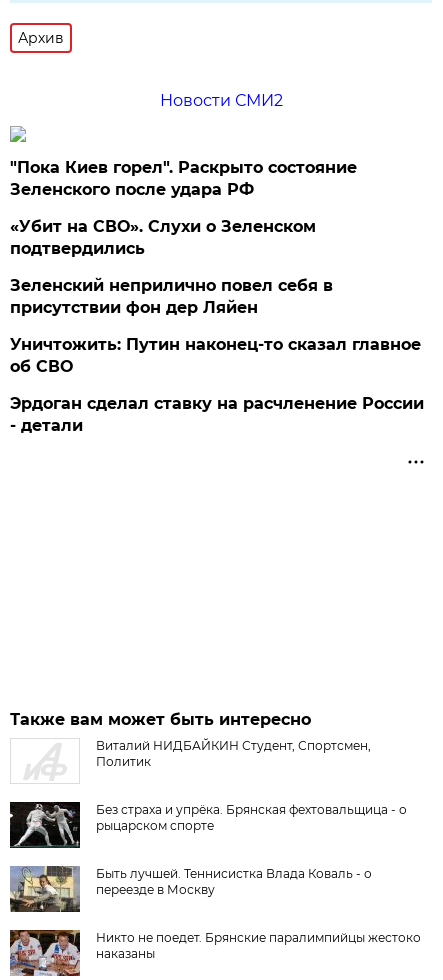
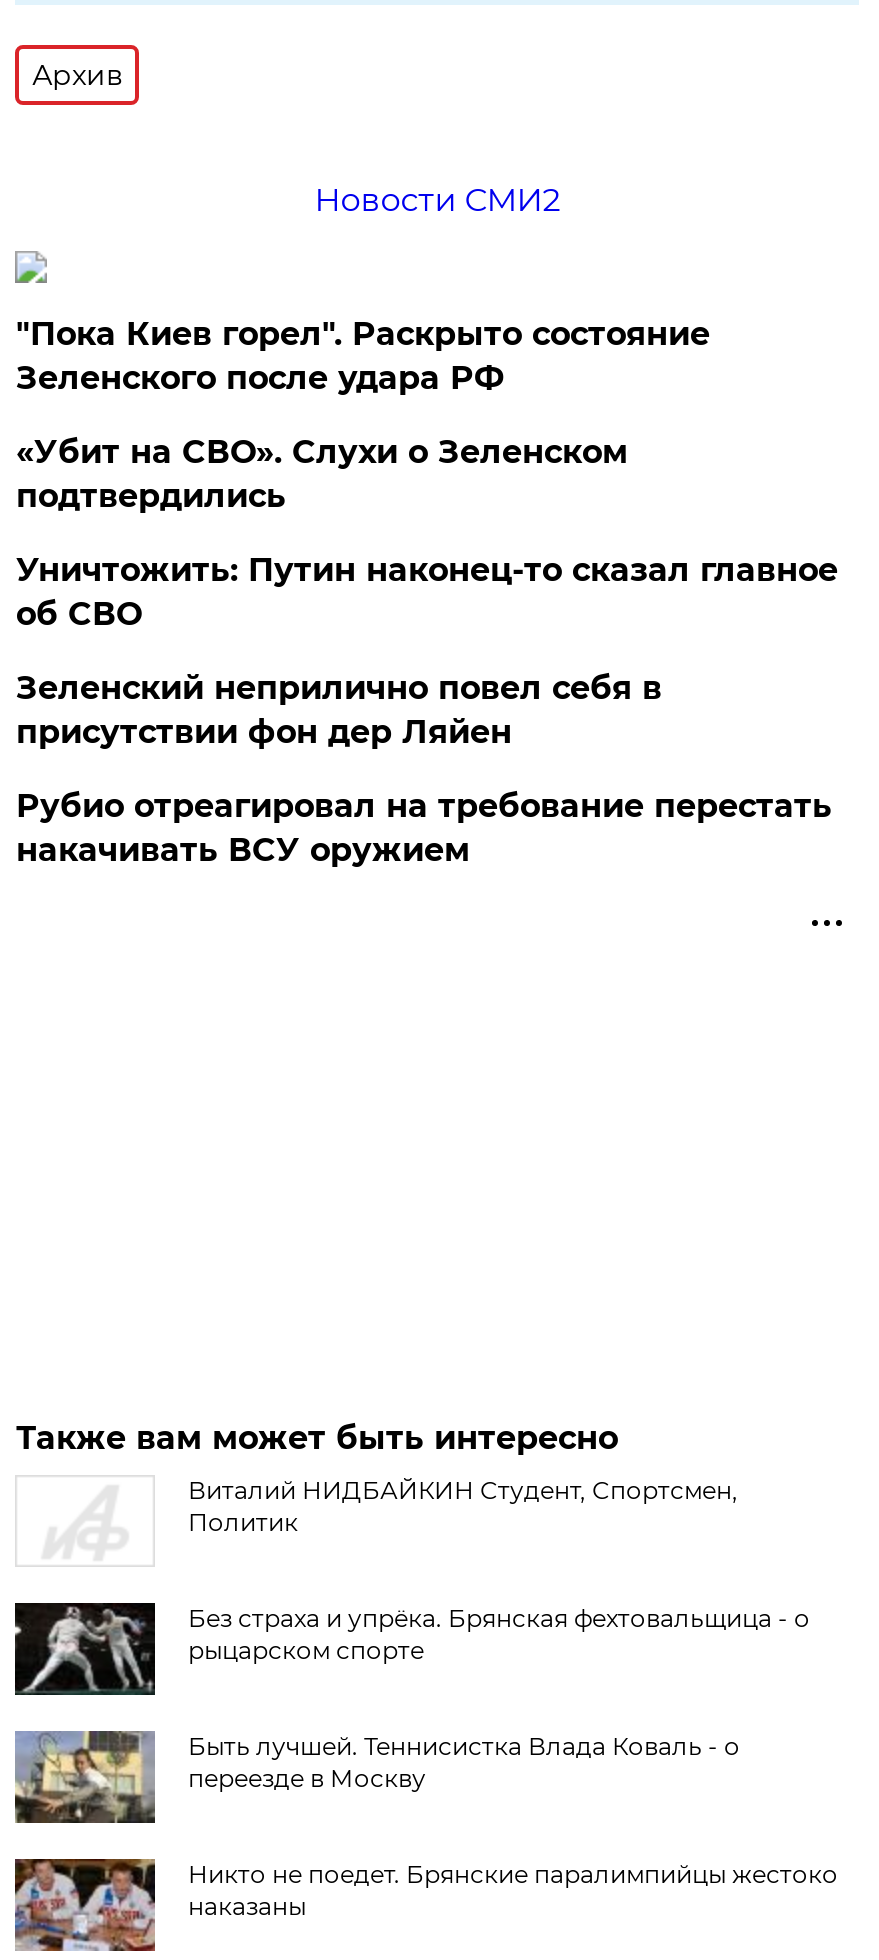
moved down: Зеленский неприлично повел cебя в | присутствии фон дер Ляйен

moved up: Уничтожить: Путин наконец-то сказал главное | об СВО

- Эрдоган сделал ставку на расчленение России
- - детали
+ Рубио отреагировал на требование перестать
+ накачивать ВСУ оружием
